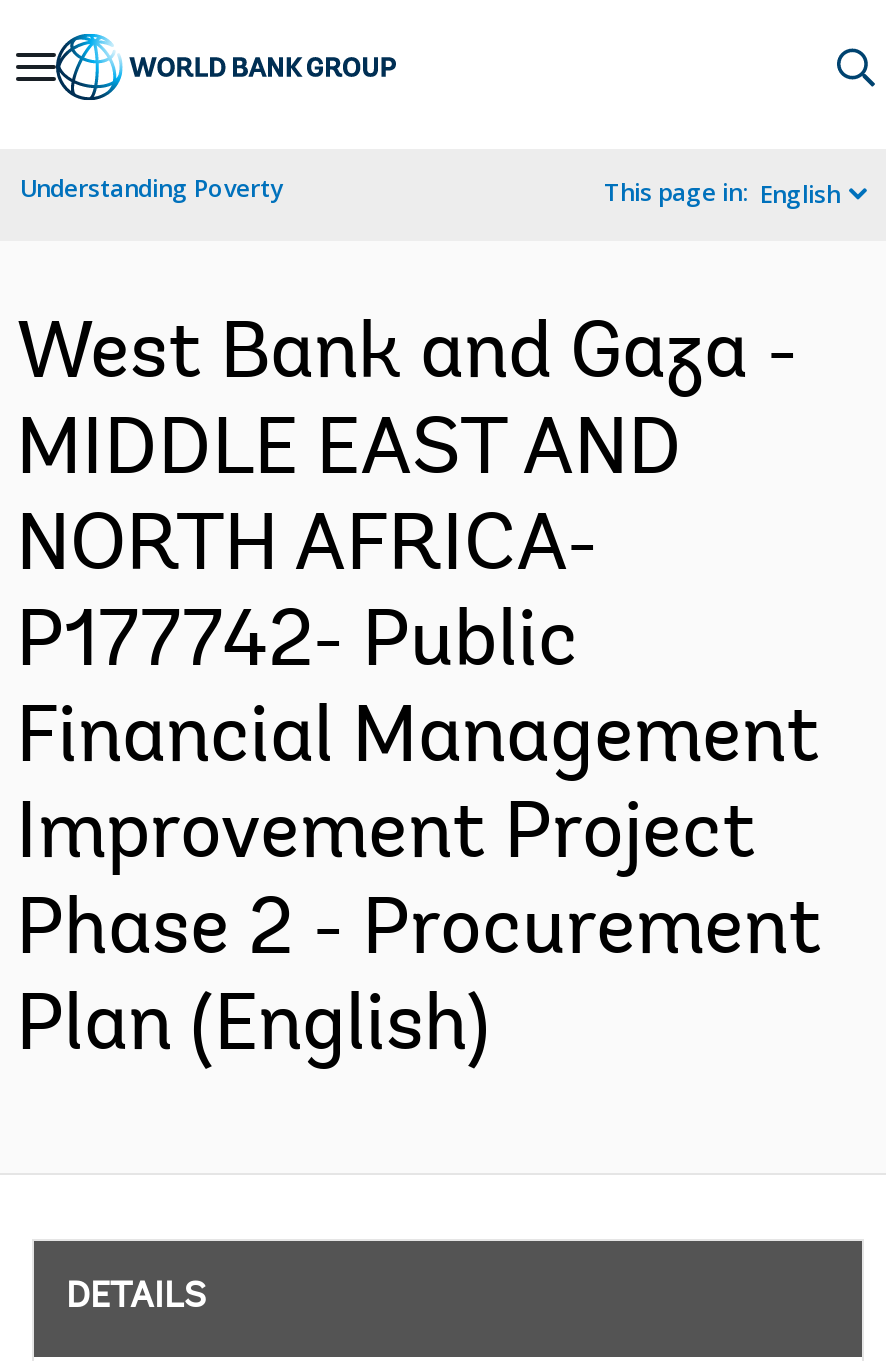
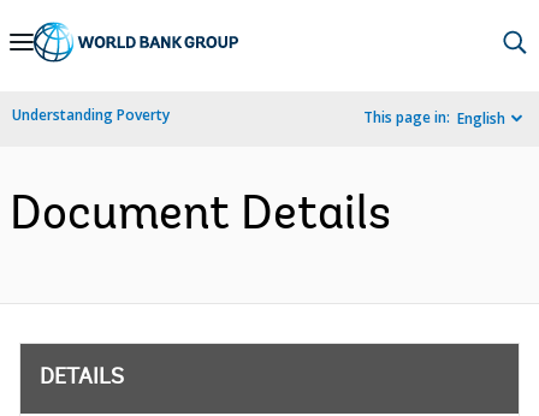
- West Bank and Gaza -
- MIDDLE EAST AND
- NORTH AFRICA-
- P177742- Public
- Financial Management
- Improvement Project
- Phase 2 - Procurement
- Plan (English)
+ Document Details
